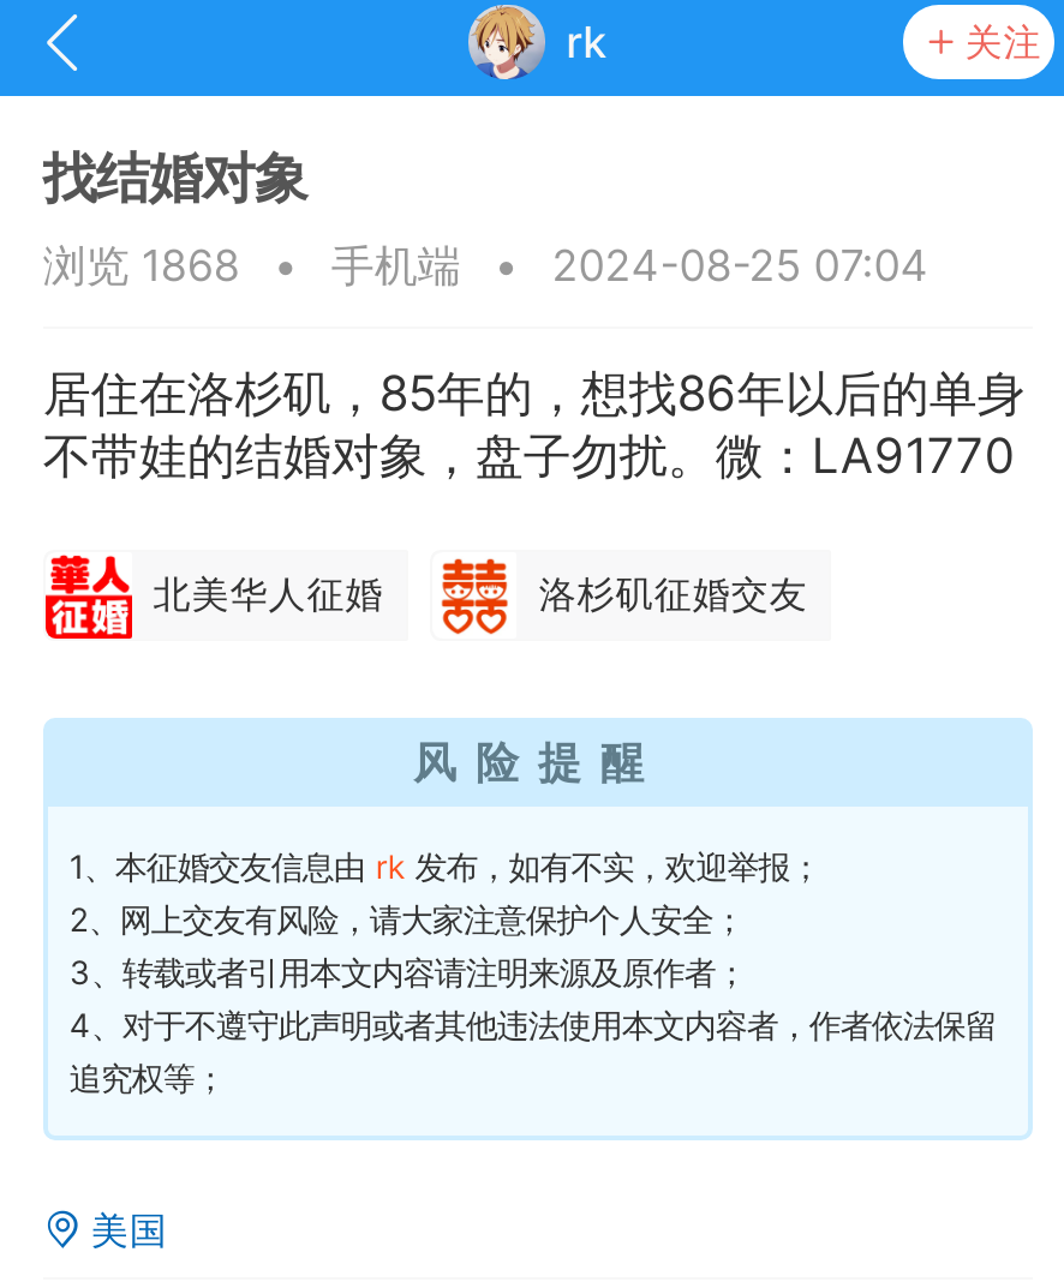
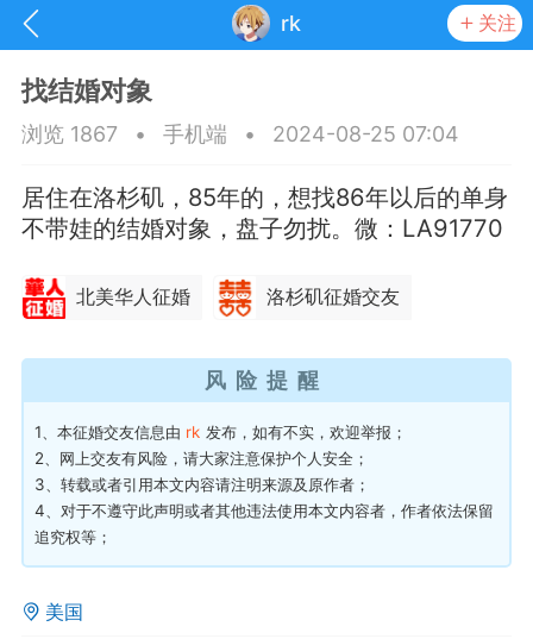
- 浏览 1868
+ 浏览 1867
